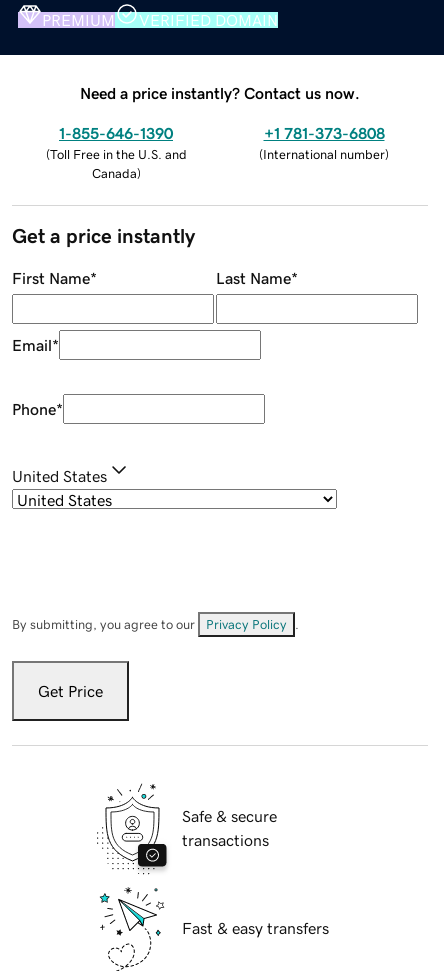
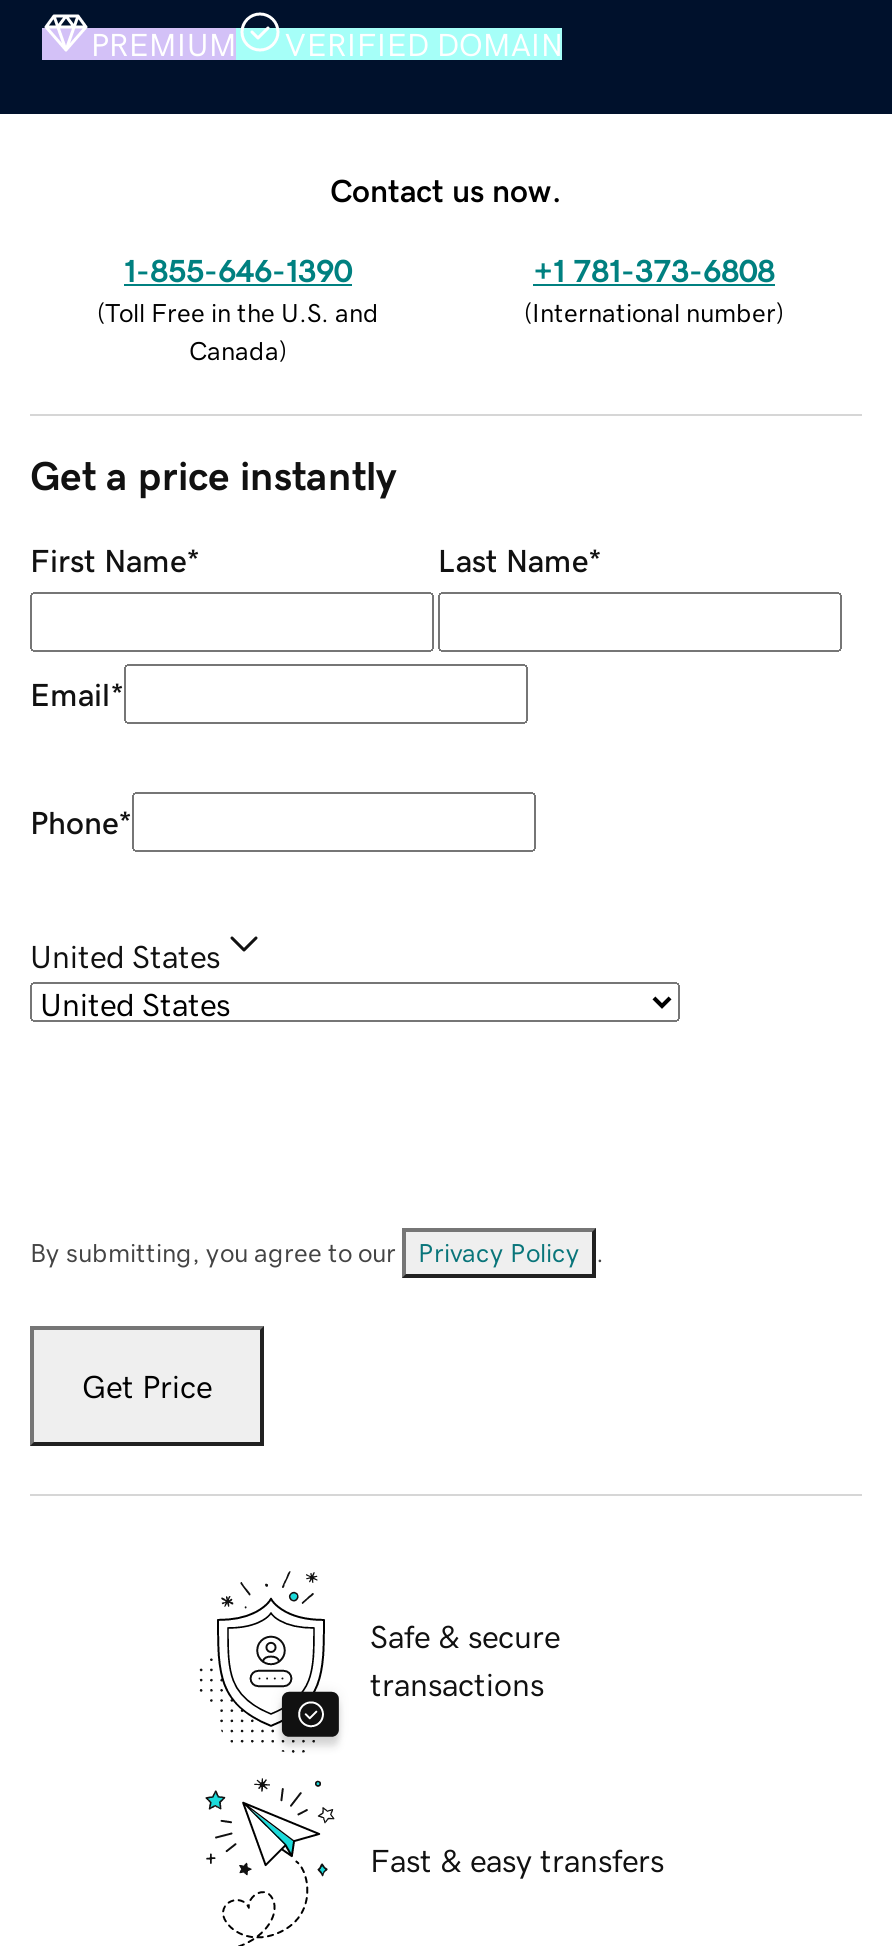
- Need a price instantly? Contact us now.
+ Contact us now.
